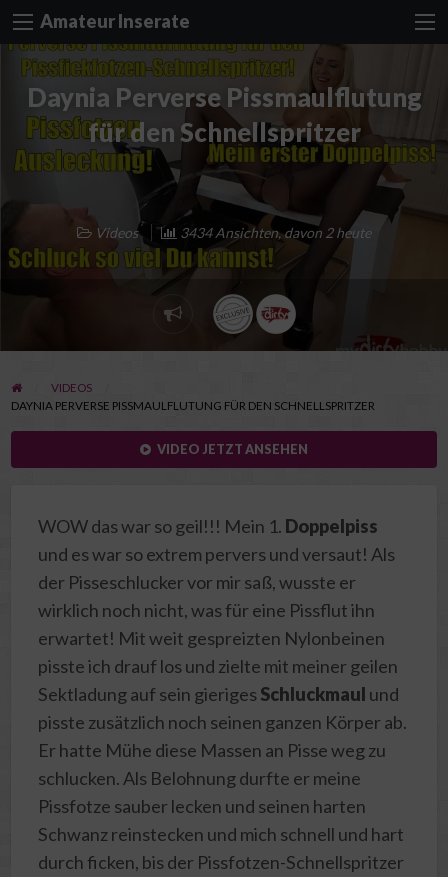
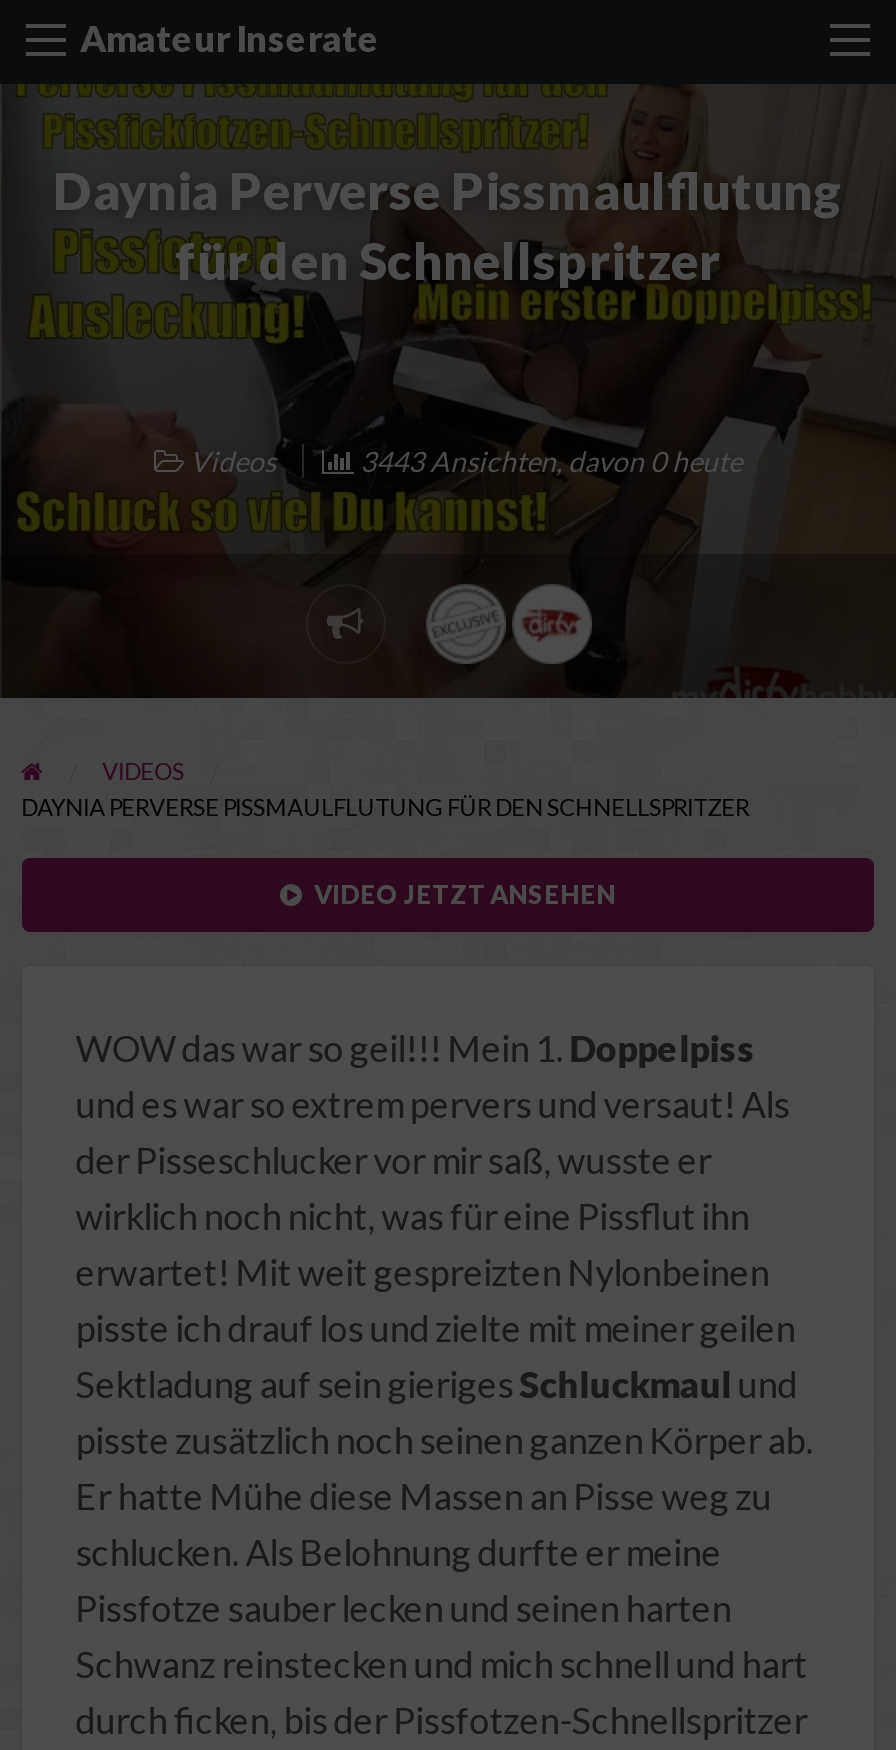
- 3434 Ansichten, davon 2 heute
+ 3443 Ansichten, davon 0 heute
